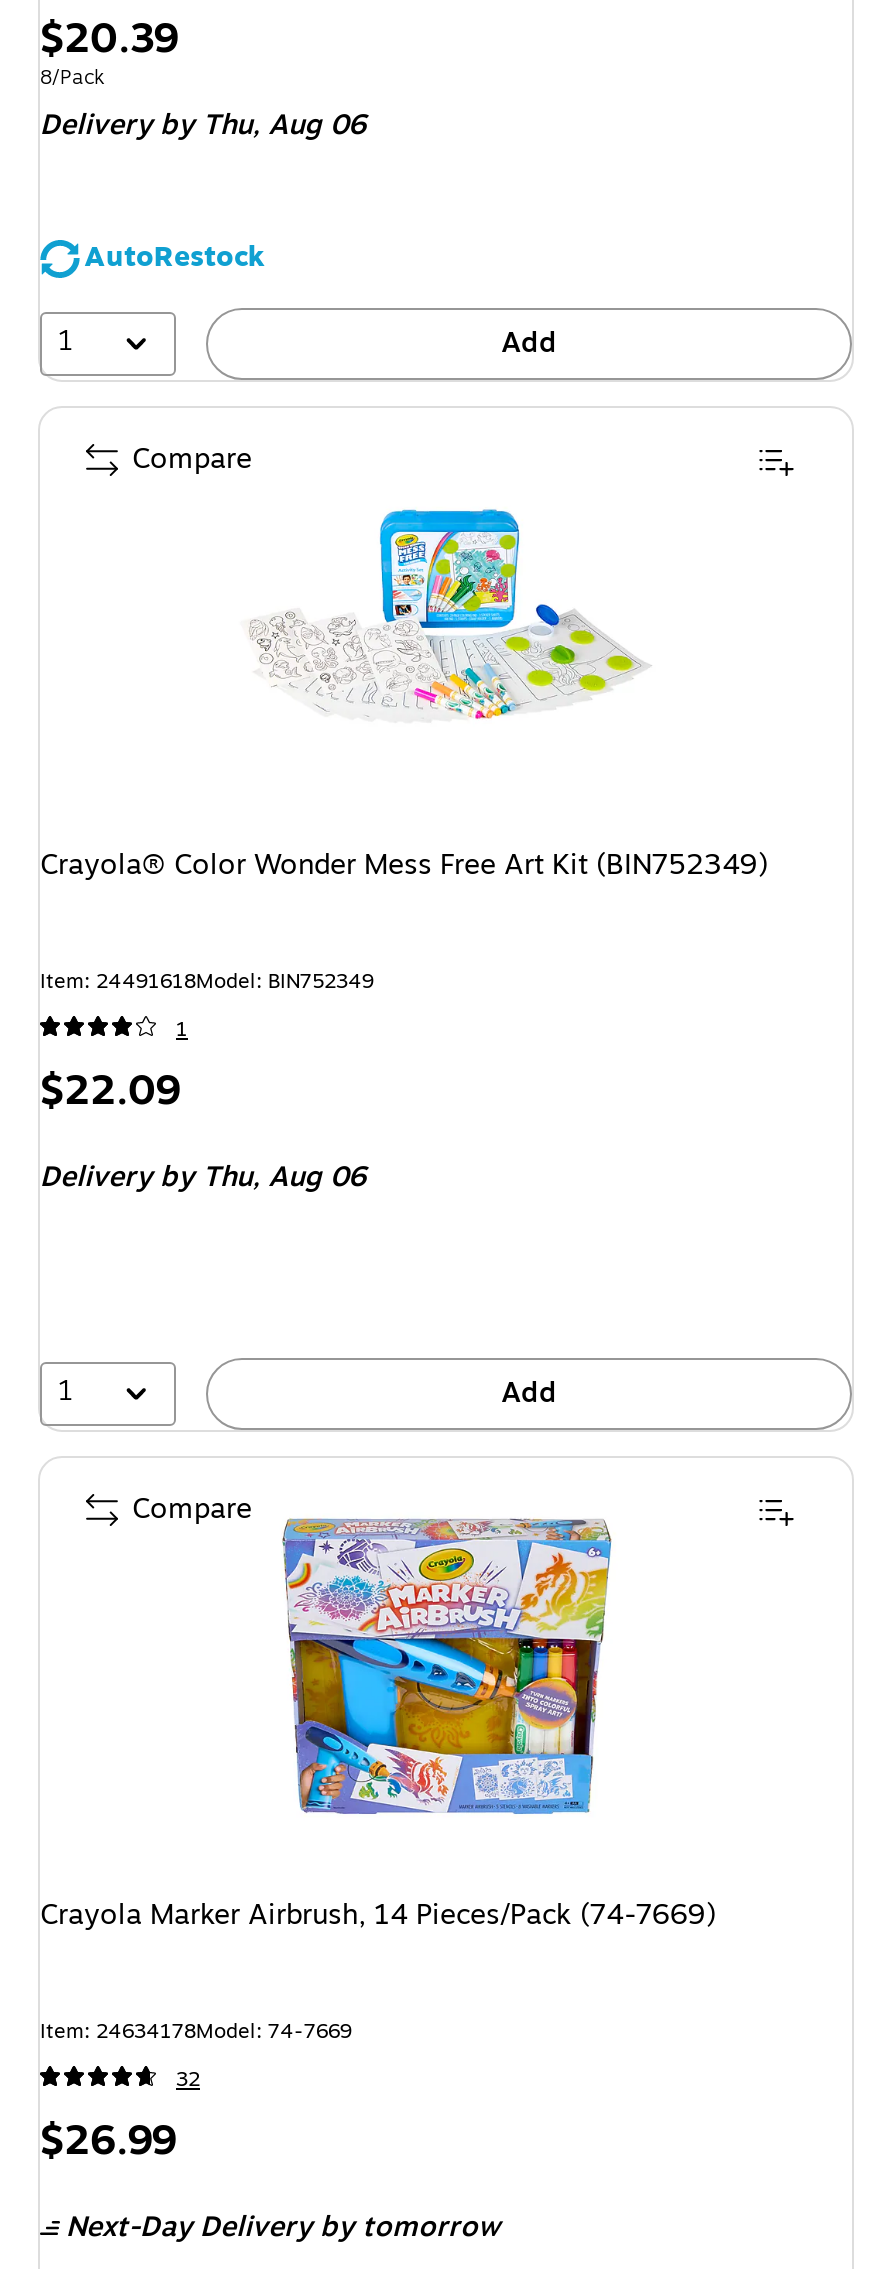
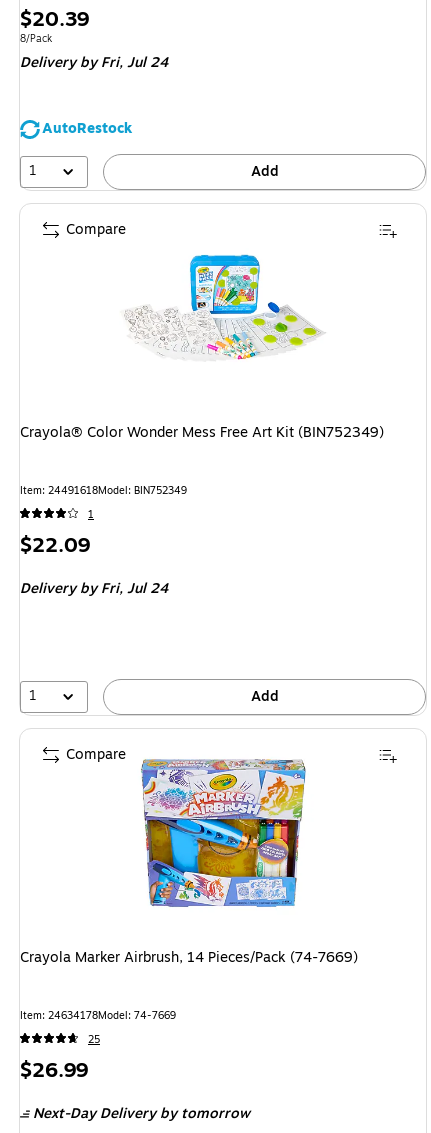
- Deliveryby Thu, Aug 06
+ Deliveryby Fri, Jul 24

- Deliveryby Thu, Aug 06
+ Deliveryby Fri, Jul 24

- 32
+ 25
